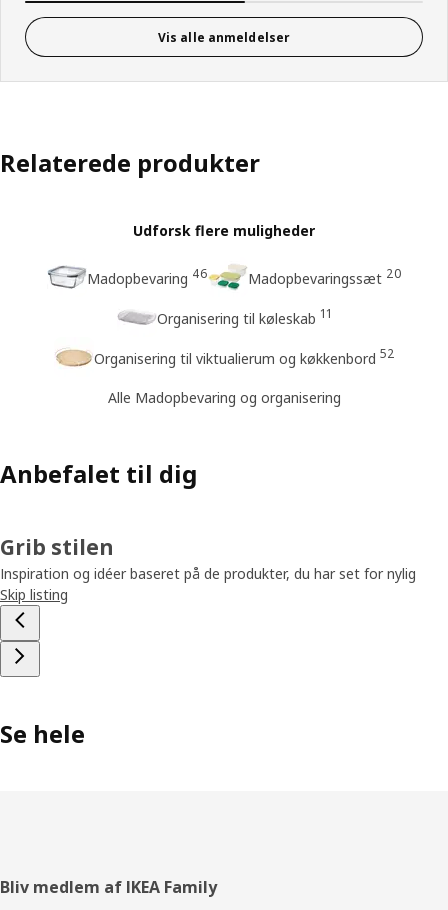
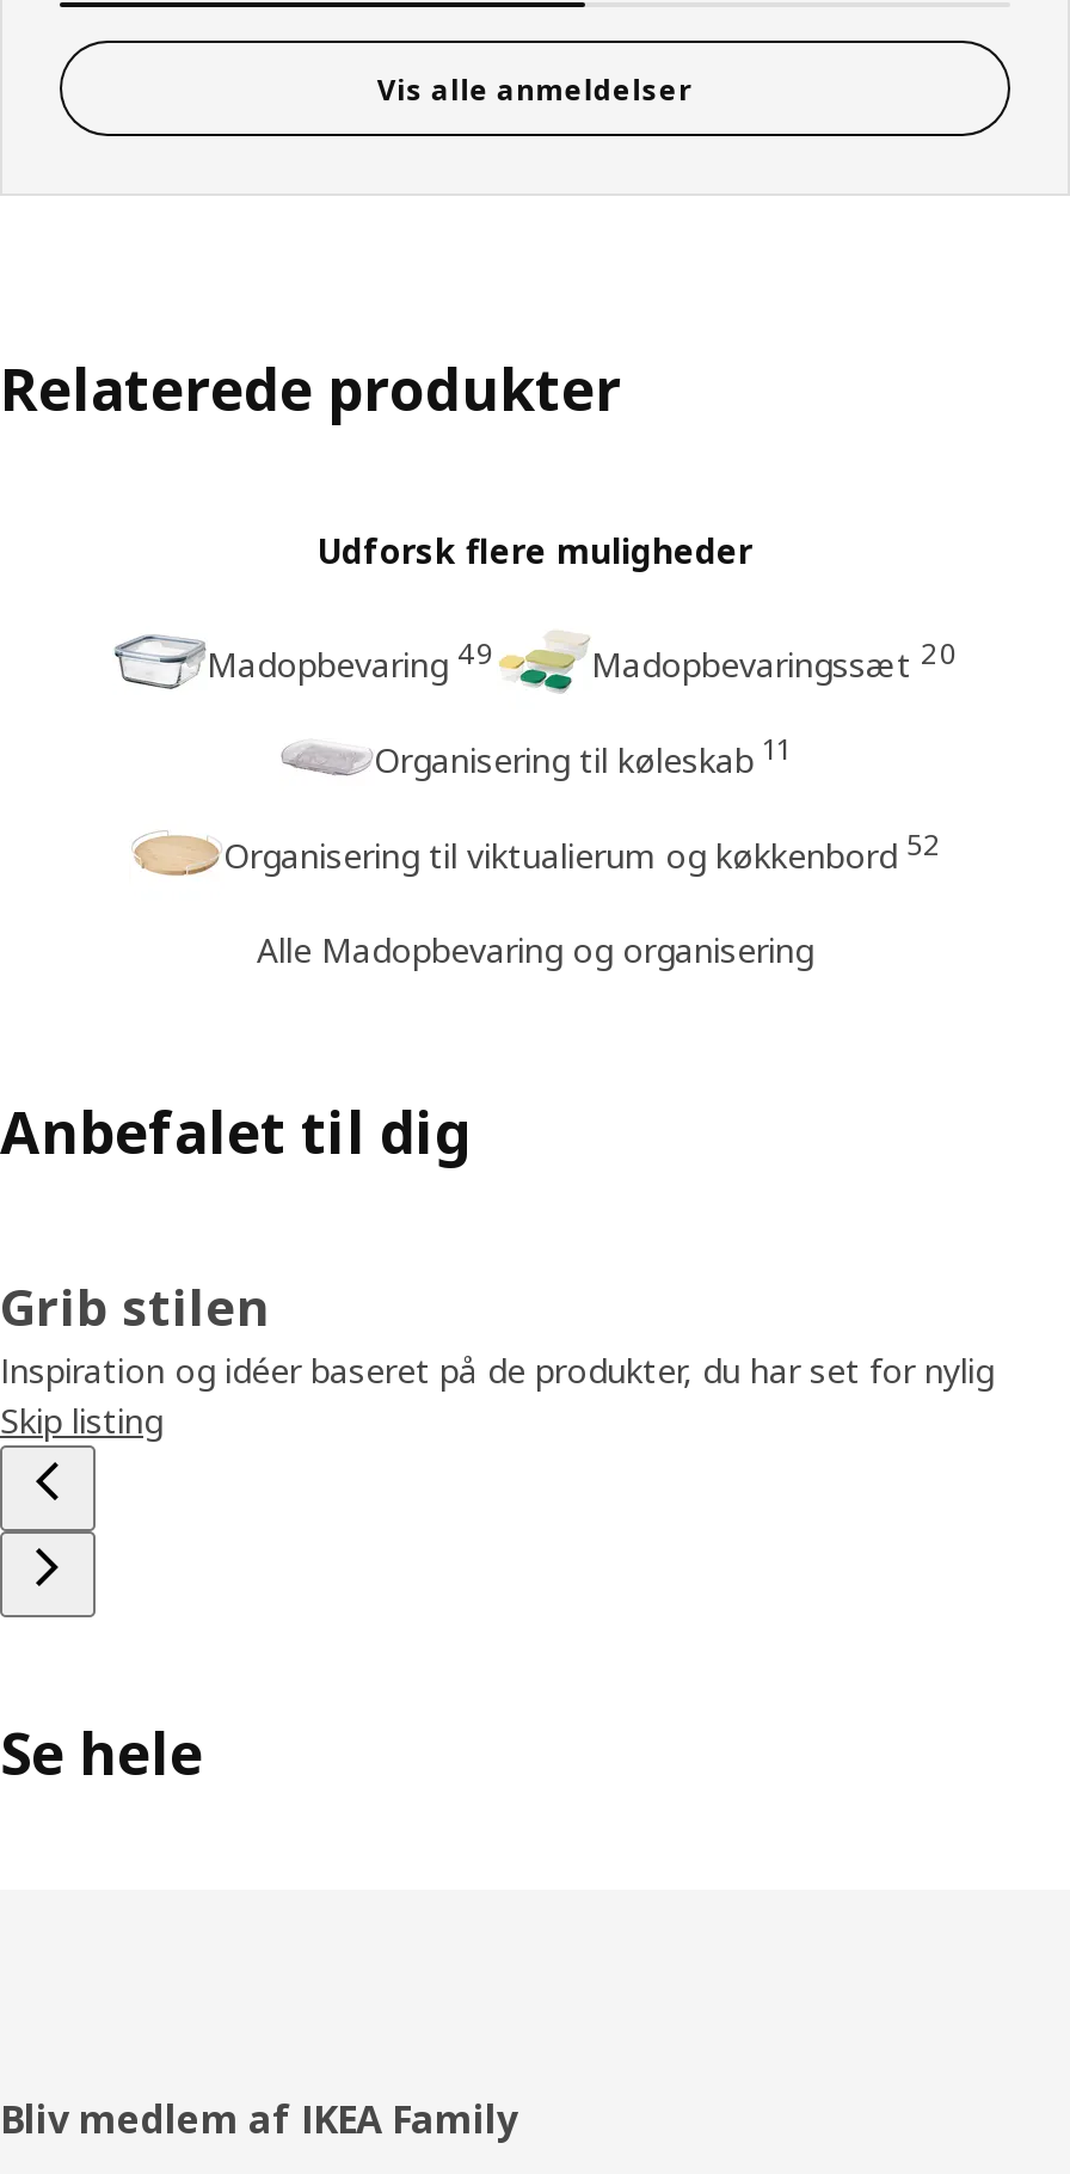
- Madopbevaring 46
+ Madopbevaring 49
